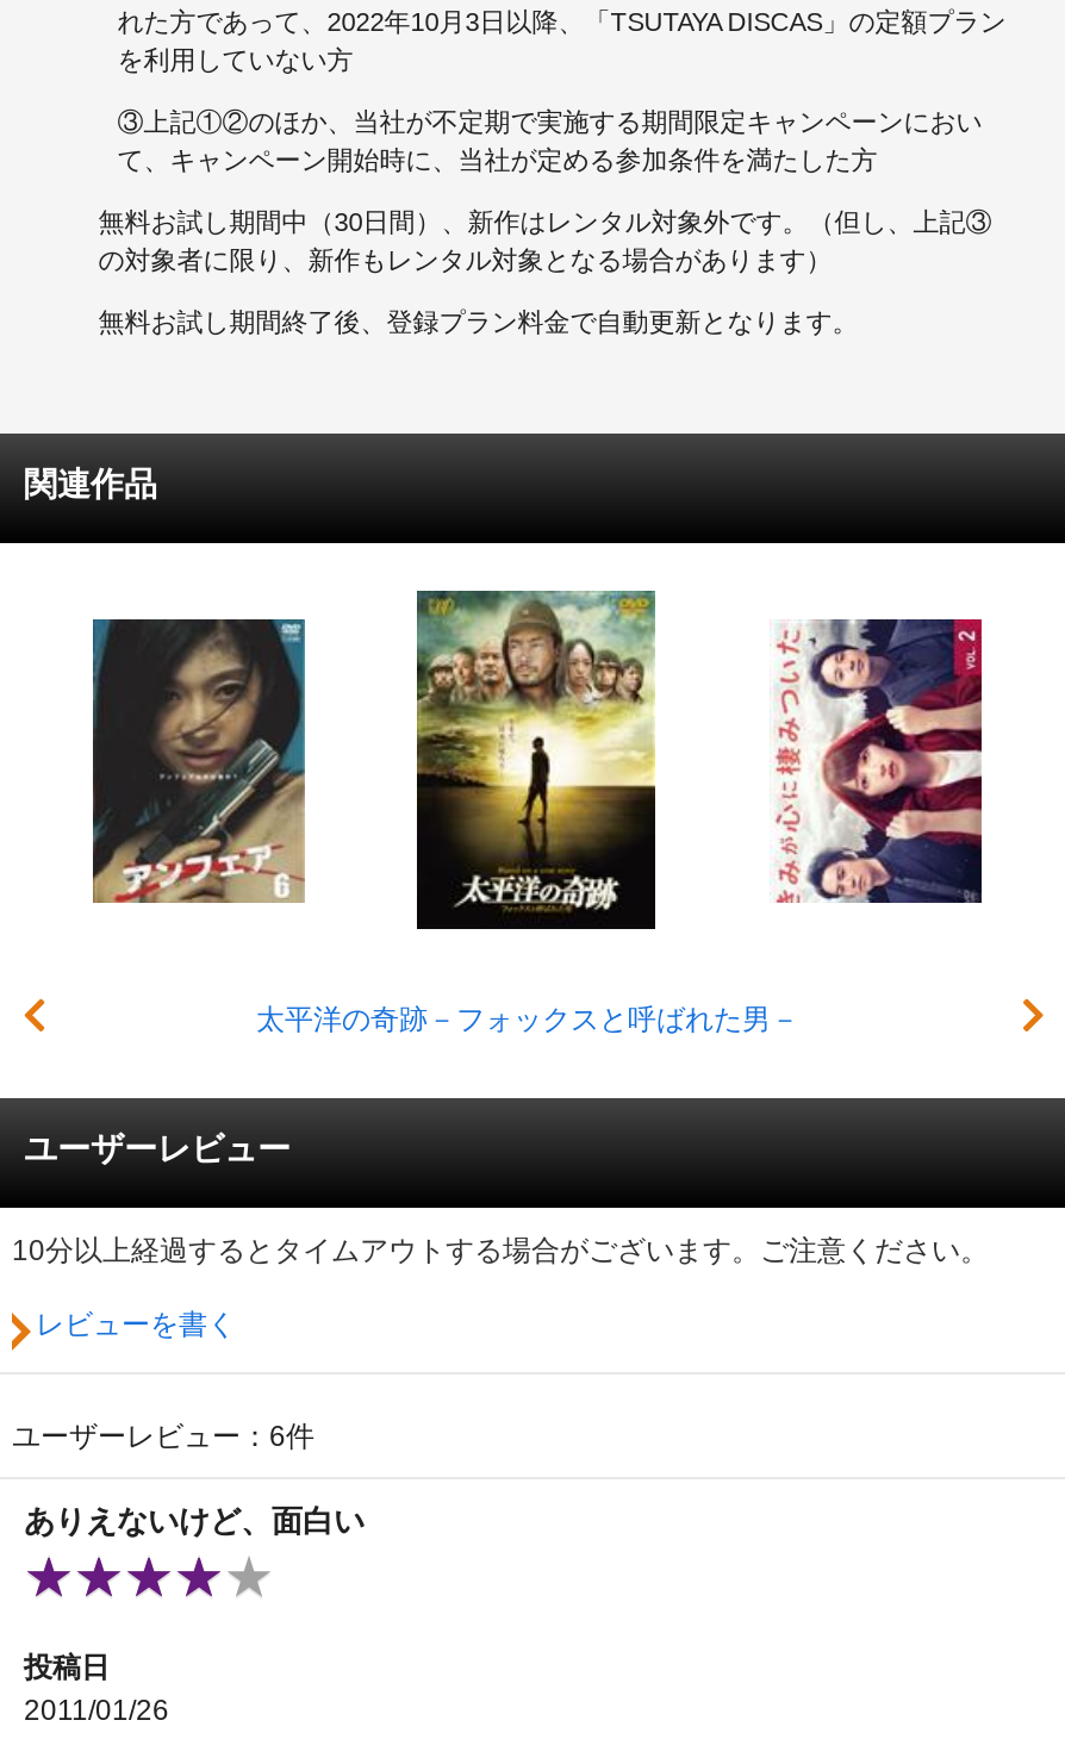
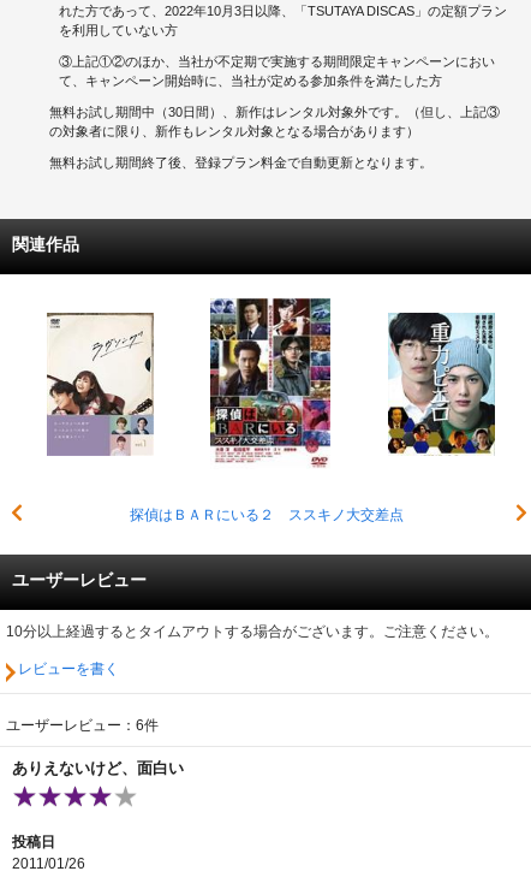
- [image]
- 太平洋の奇跡－フォックスと呼ばれた男－
+ [image]
+ 探偵はＢＡＲにいる２ ススキノ大交差点

- [image]
+ [image]

- [image]
+ [image]
